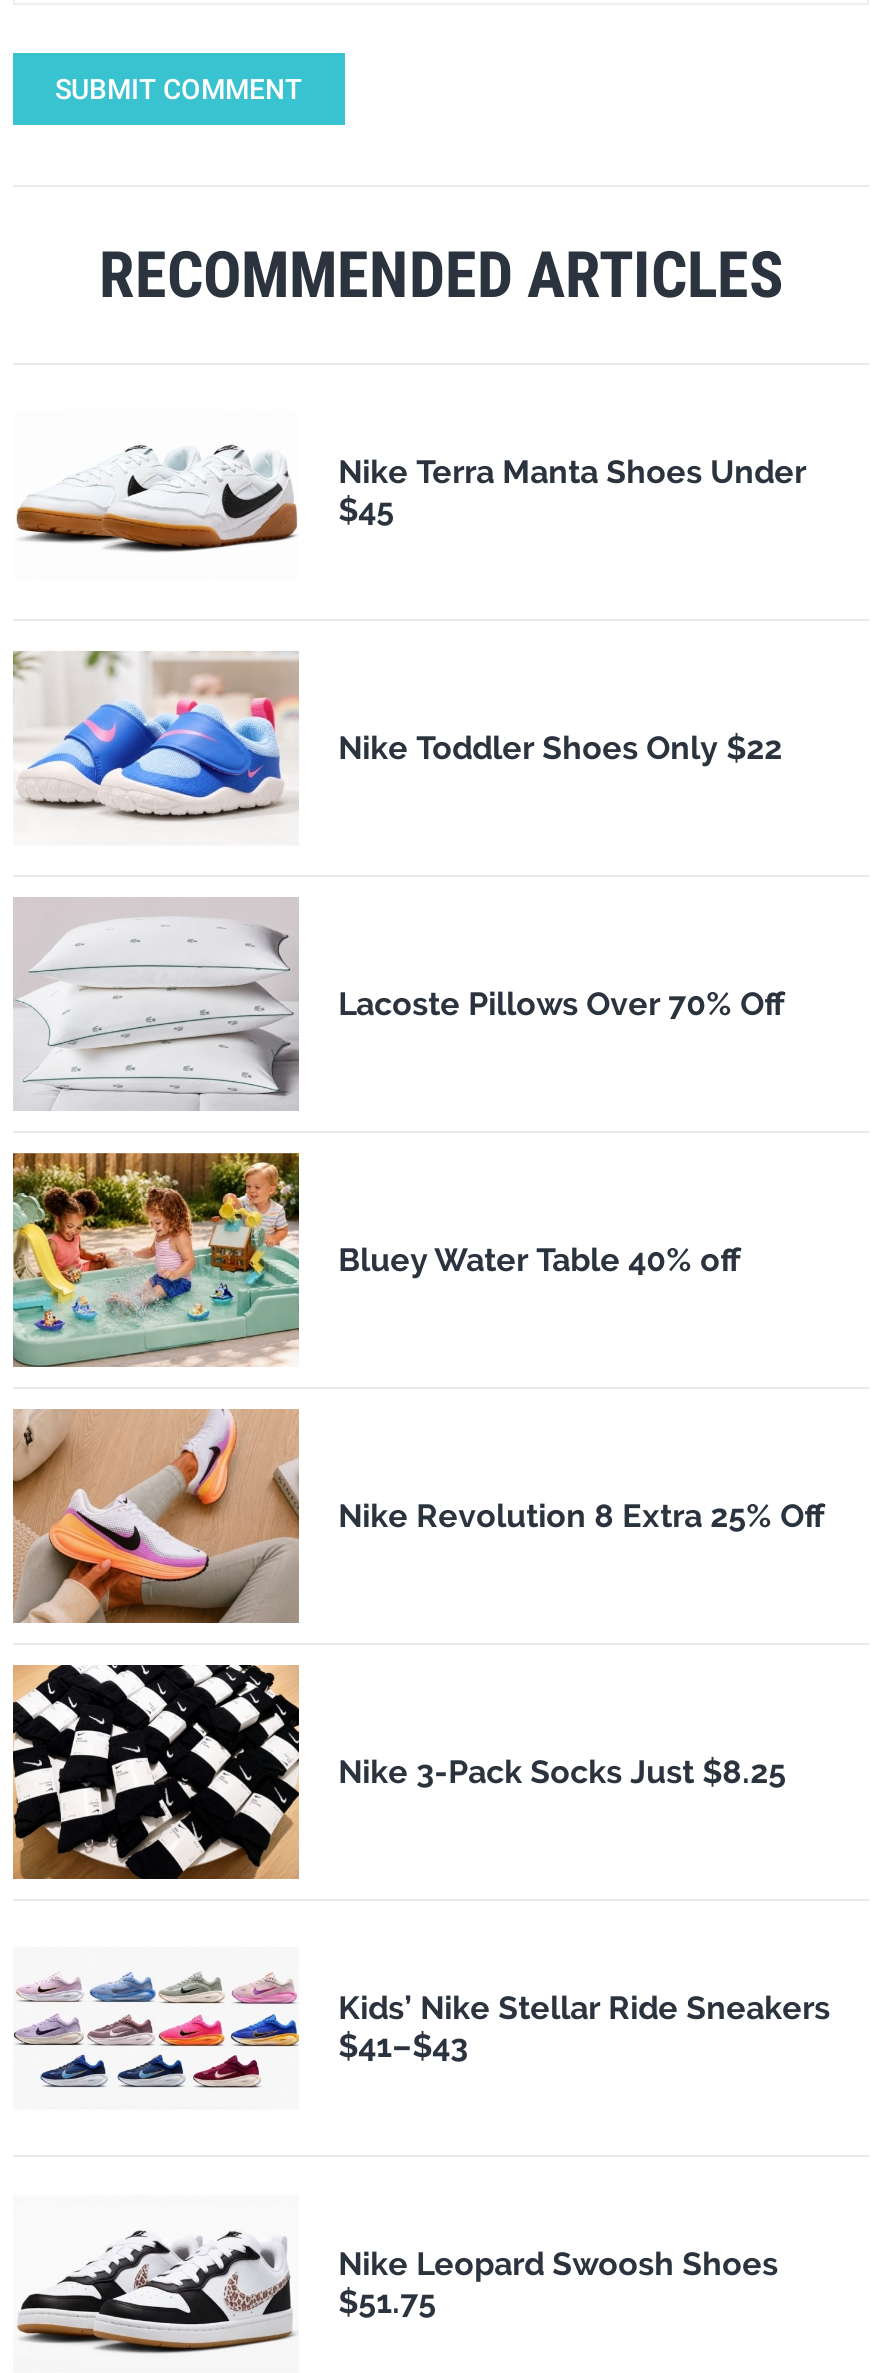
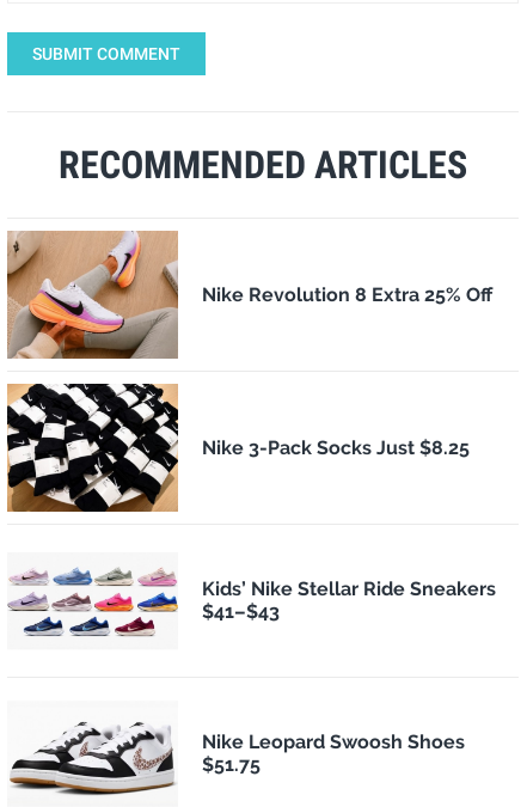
- [image]
- Nike Terra Manta Shoes Under
- $45

- [image]
- Nike Toddler Shoes Only $22

- [image]
- Lacoste Pillows Over 70% Off

- [image]
- Bluey Water Table 40% off
